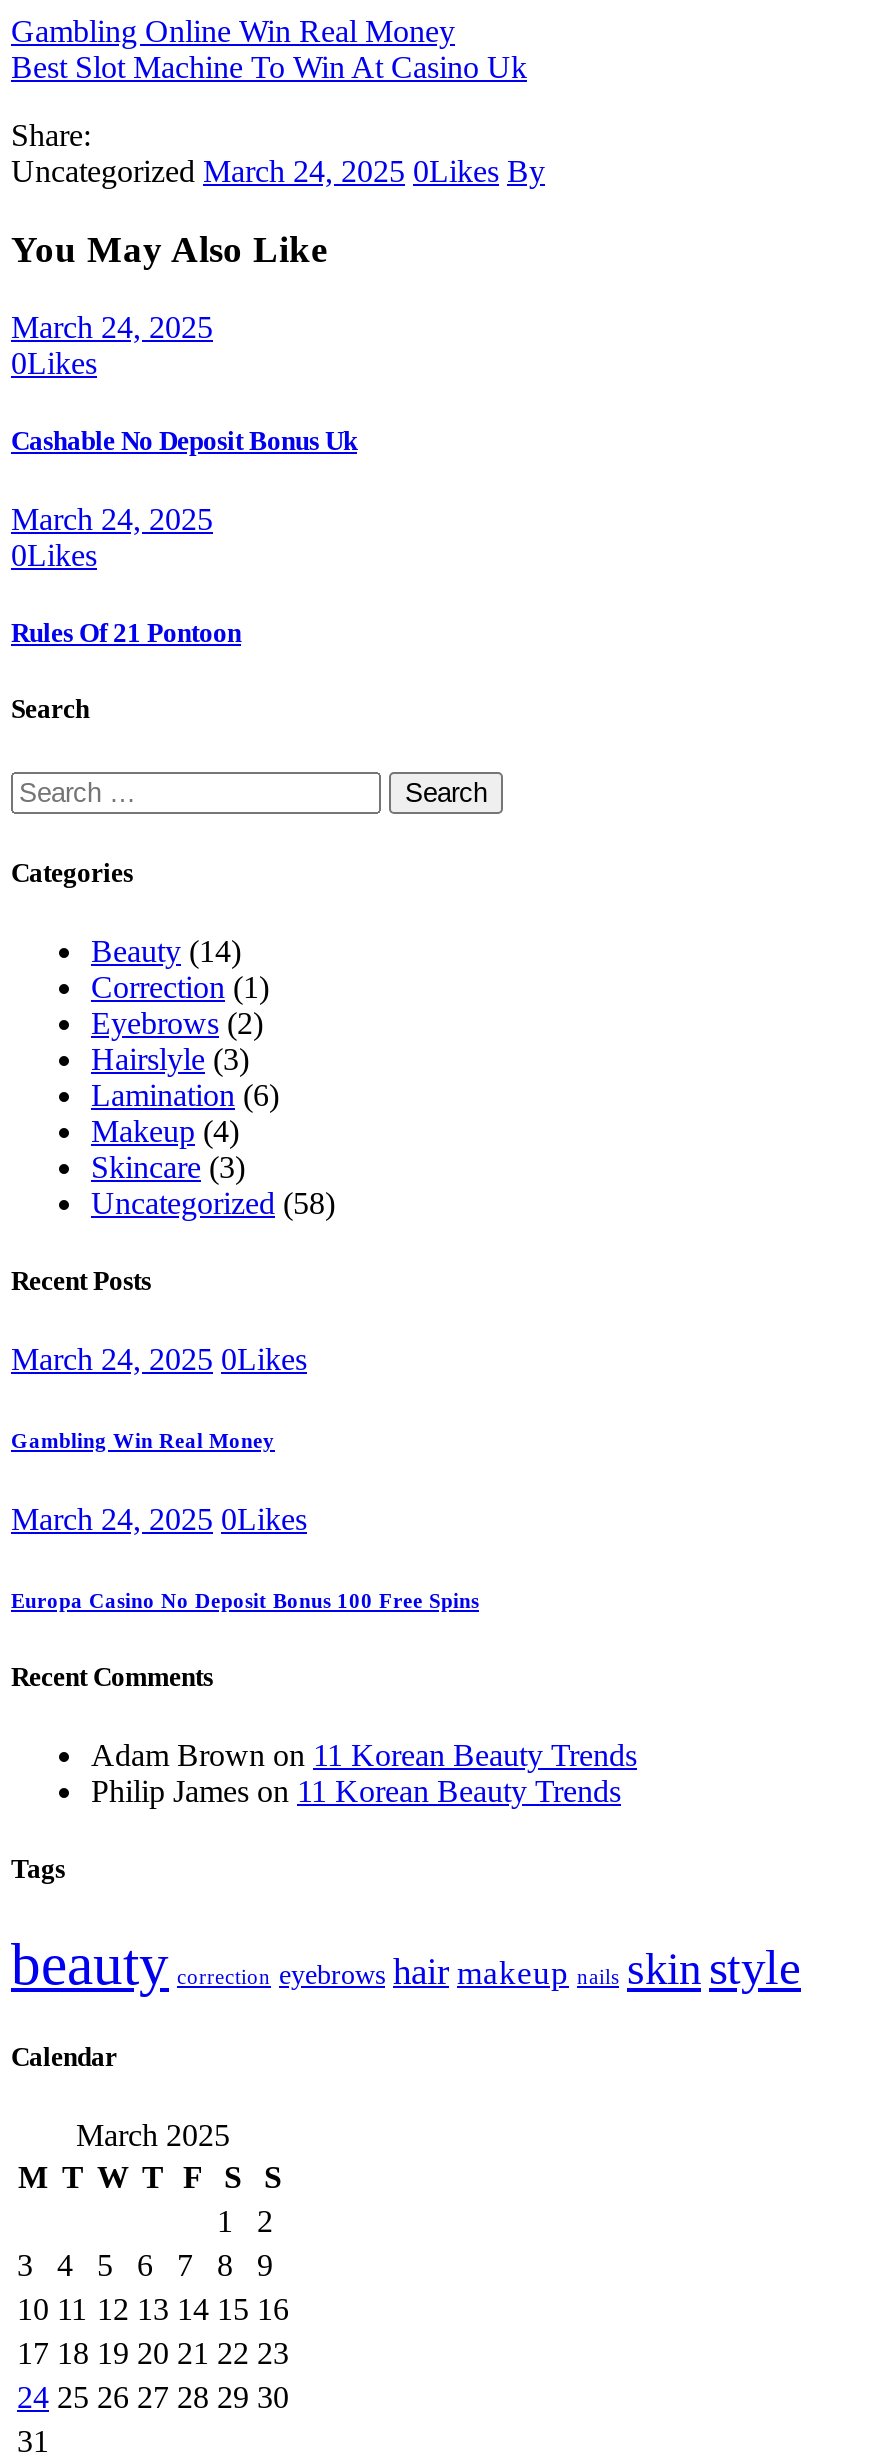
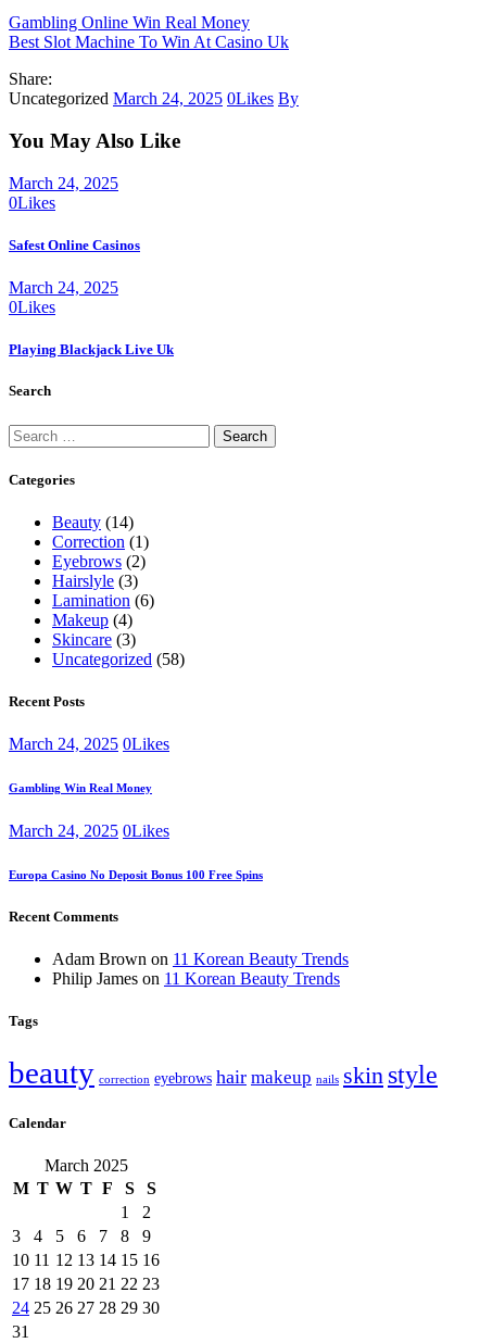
- Cashable No Deposit Bonus Uk
+ Safest Online Casinos

- Rules Of 21 Pontoon
+ Playing Blackjack Live Uk
